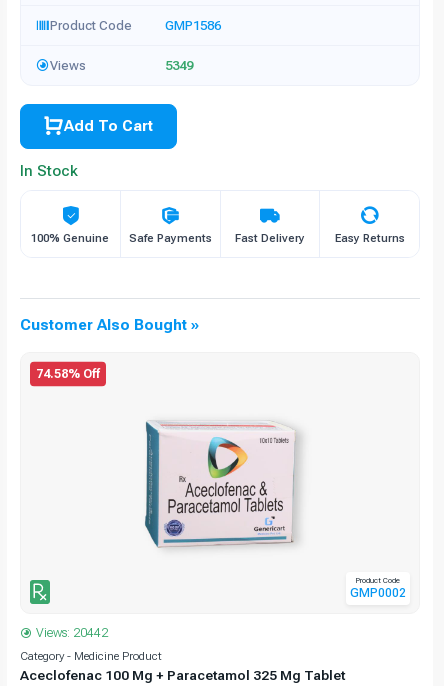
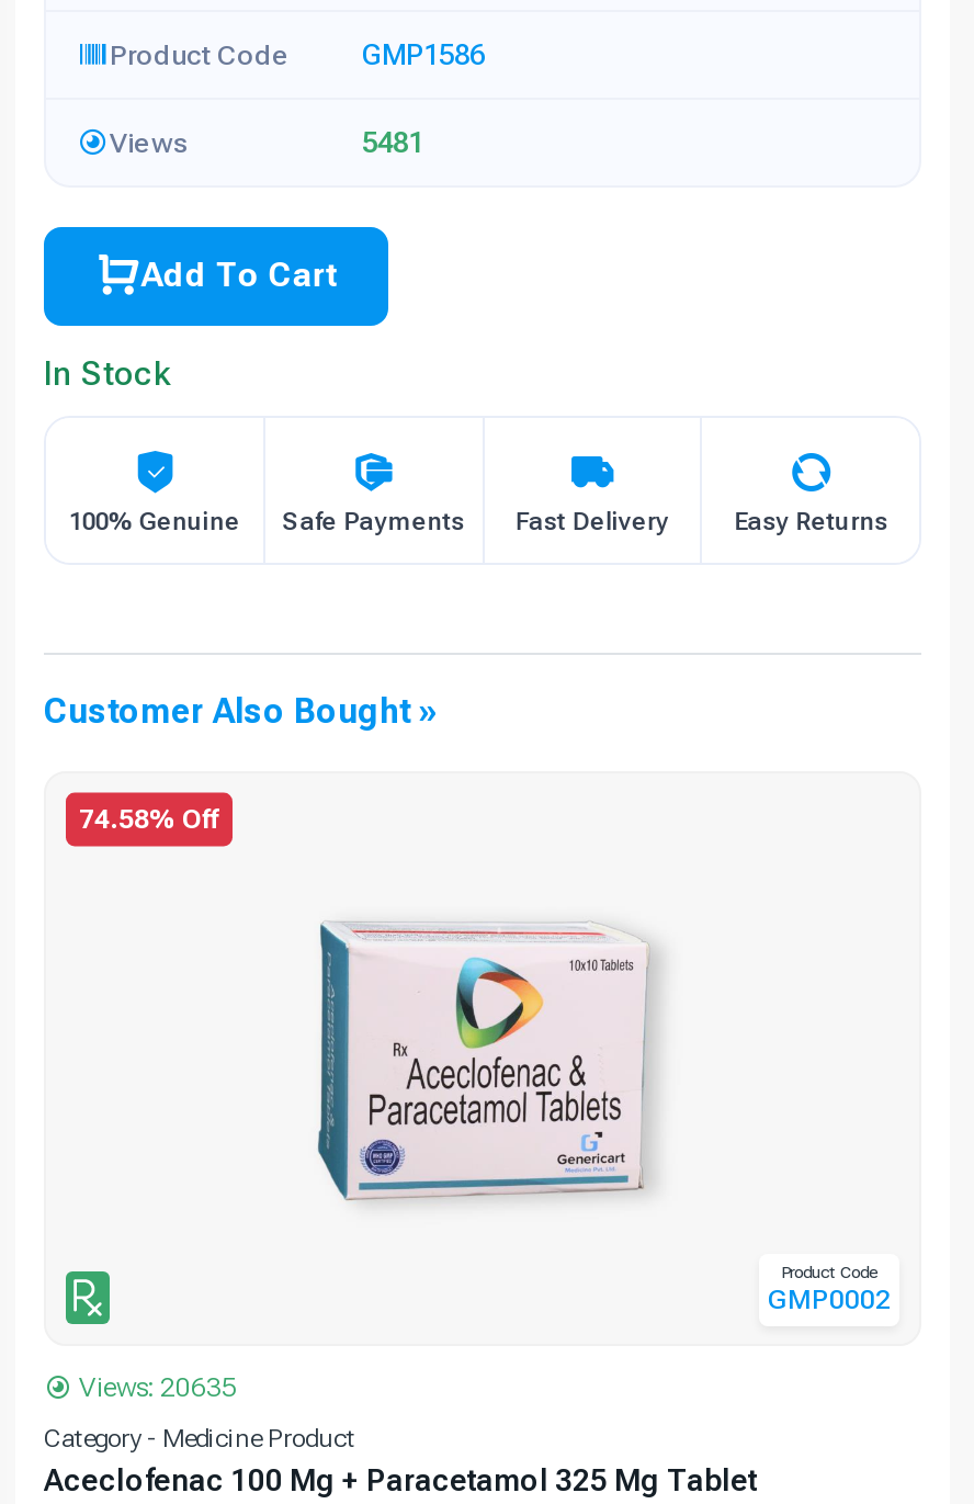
- 5349
+ 5481

- Views: 20442
+ Views: 20635
